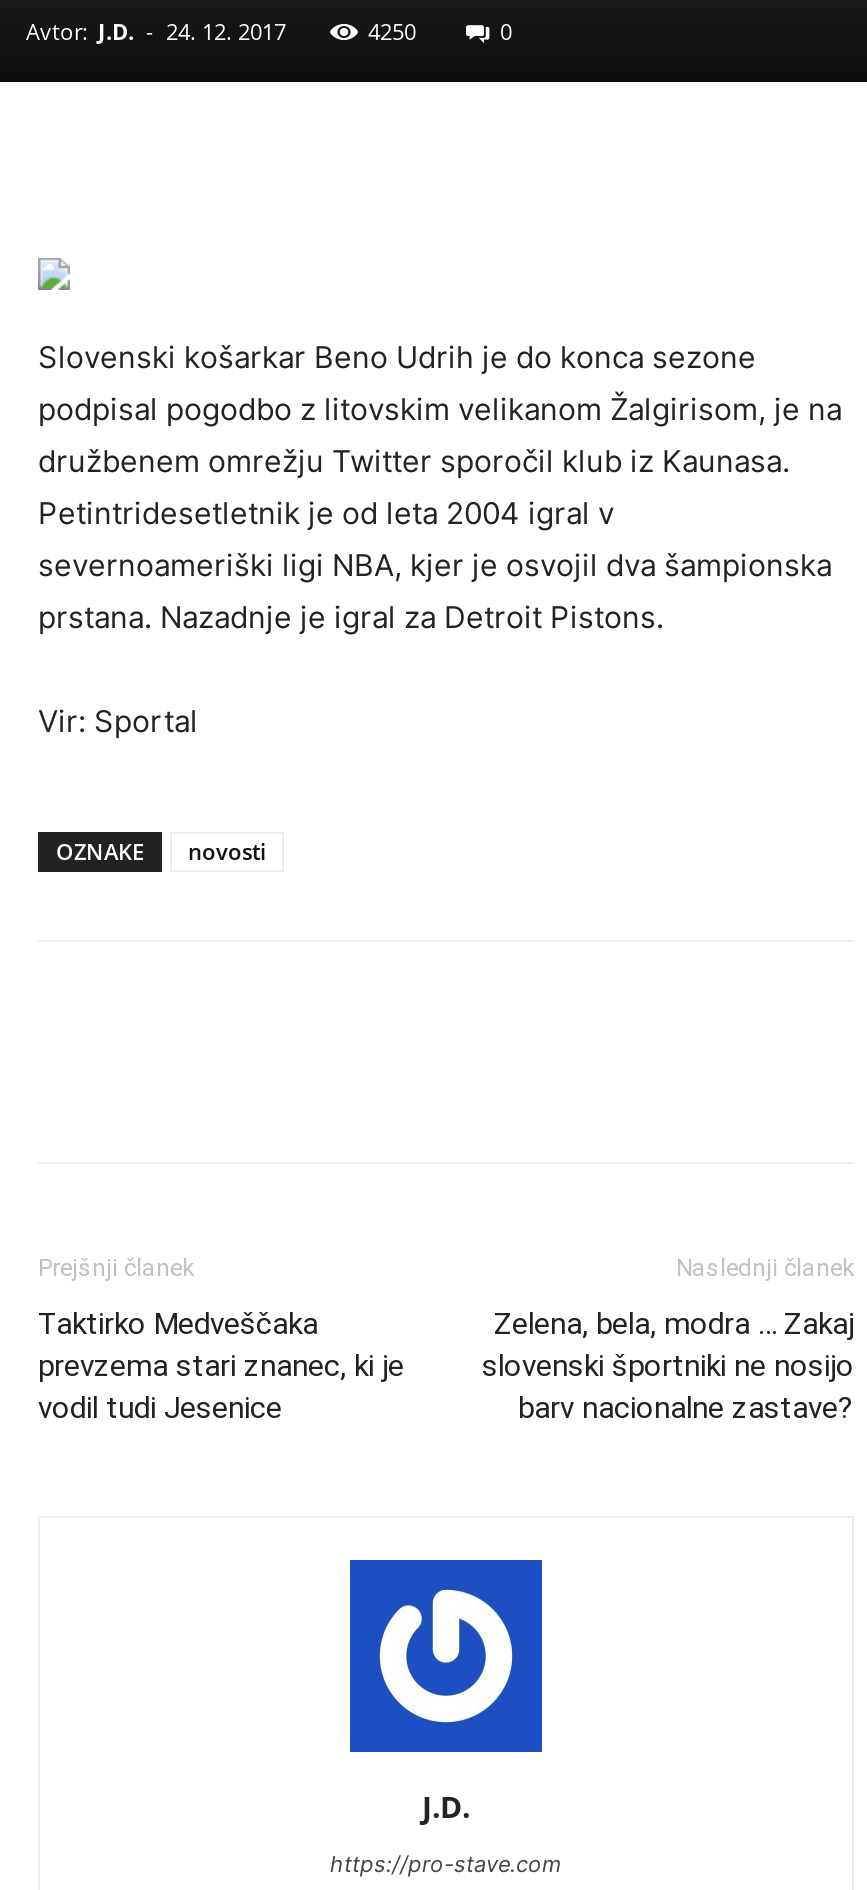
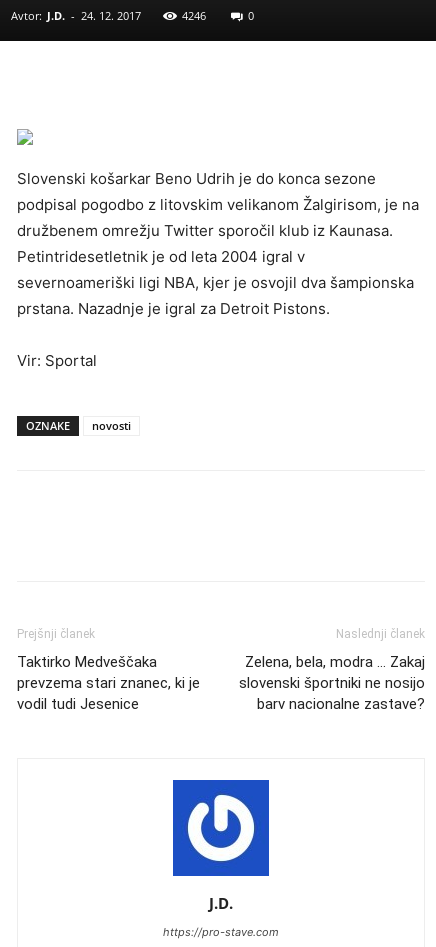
- 4250
+ 4246
